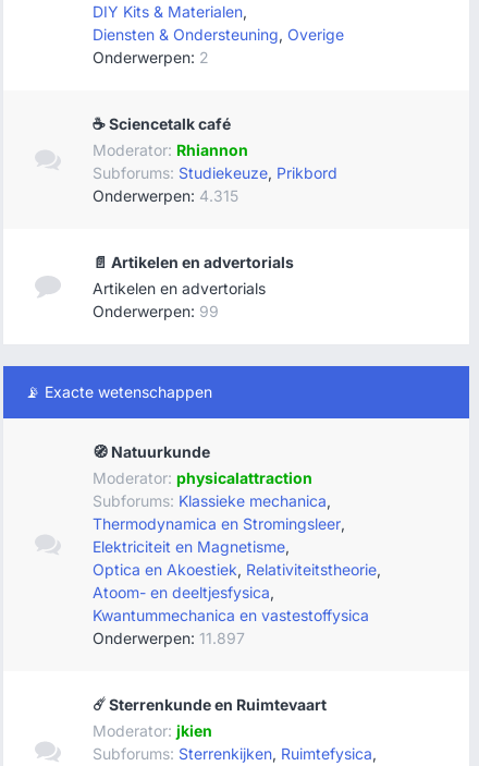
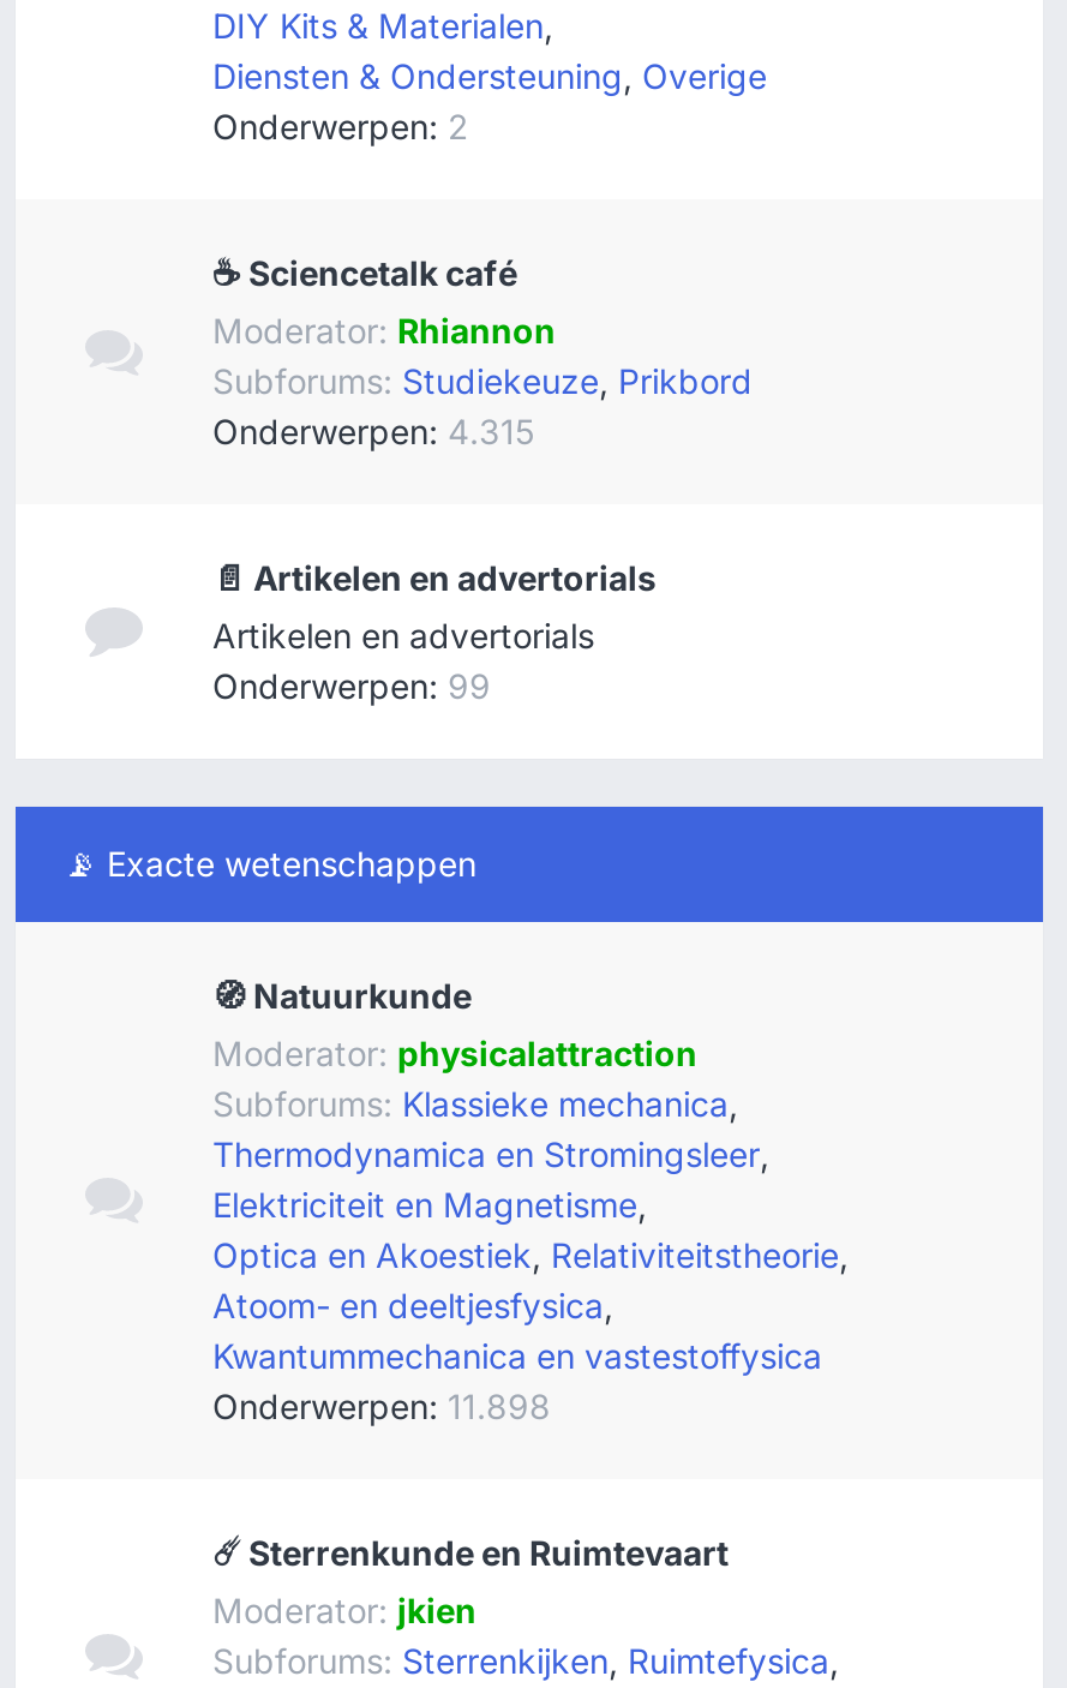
- Onderwerpen: 11.897
+ Onderwerpen: 11.898
